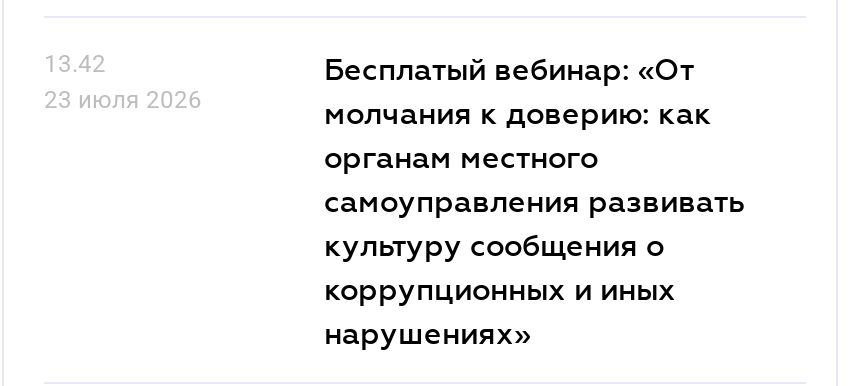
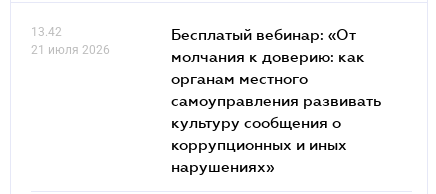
- 23 июля 2026
+ 21 июля 2026
